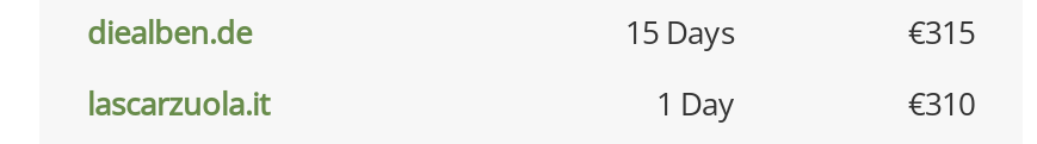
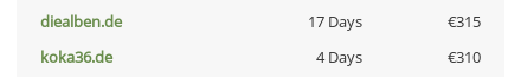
- 15 Days
+ 17 Days

- lascarzuola.it
- 1 Day
+ koka36.de
+ 4 Days
